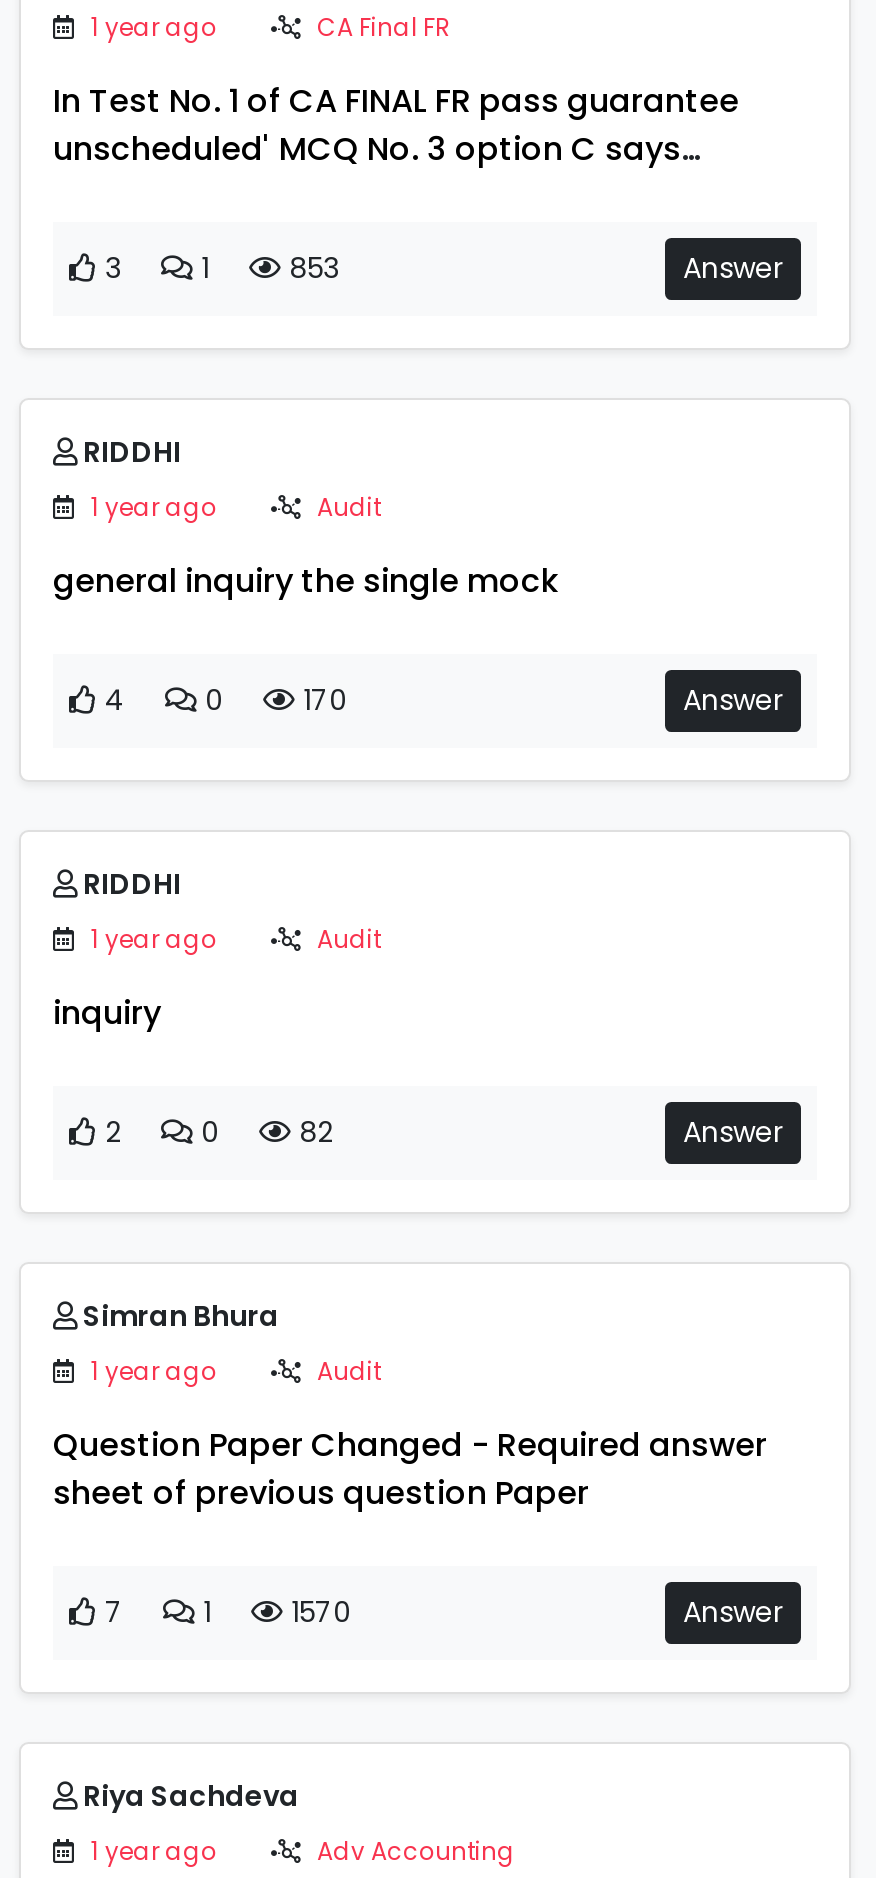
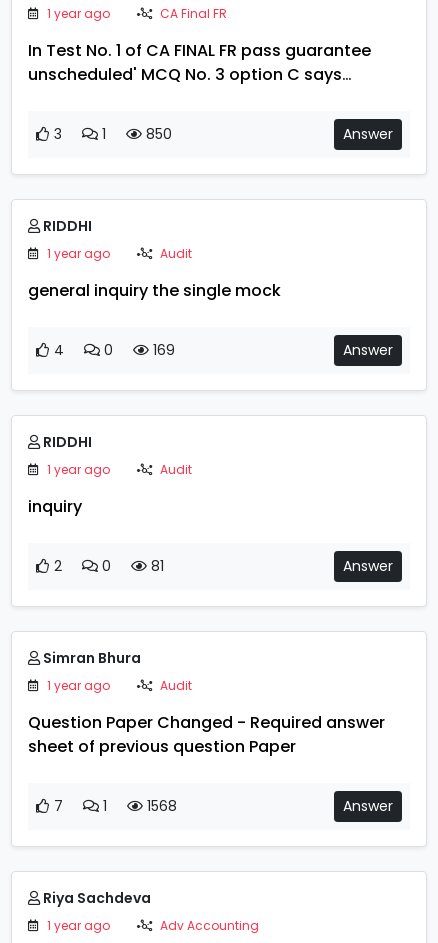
- 853
+ 850

- 4 0 170
+ 4 0 169

- 2 0 82
+ 2 0 81

- 7 1 1570
+ 7 1 1568
